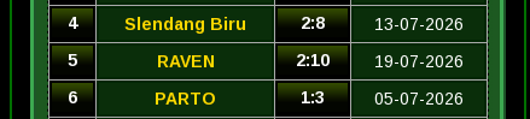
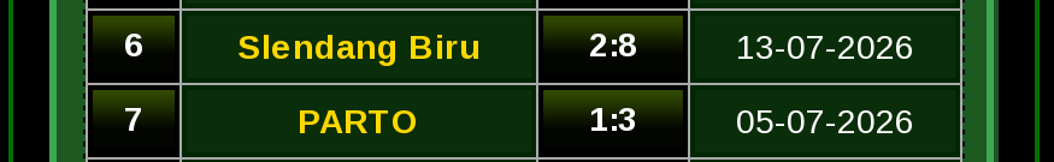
- 4
+ 6

- 5
- RAVEN
- 2:10
- 19-07-2026
- 6
+ 7
